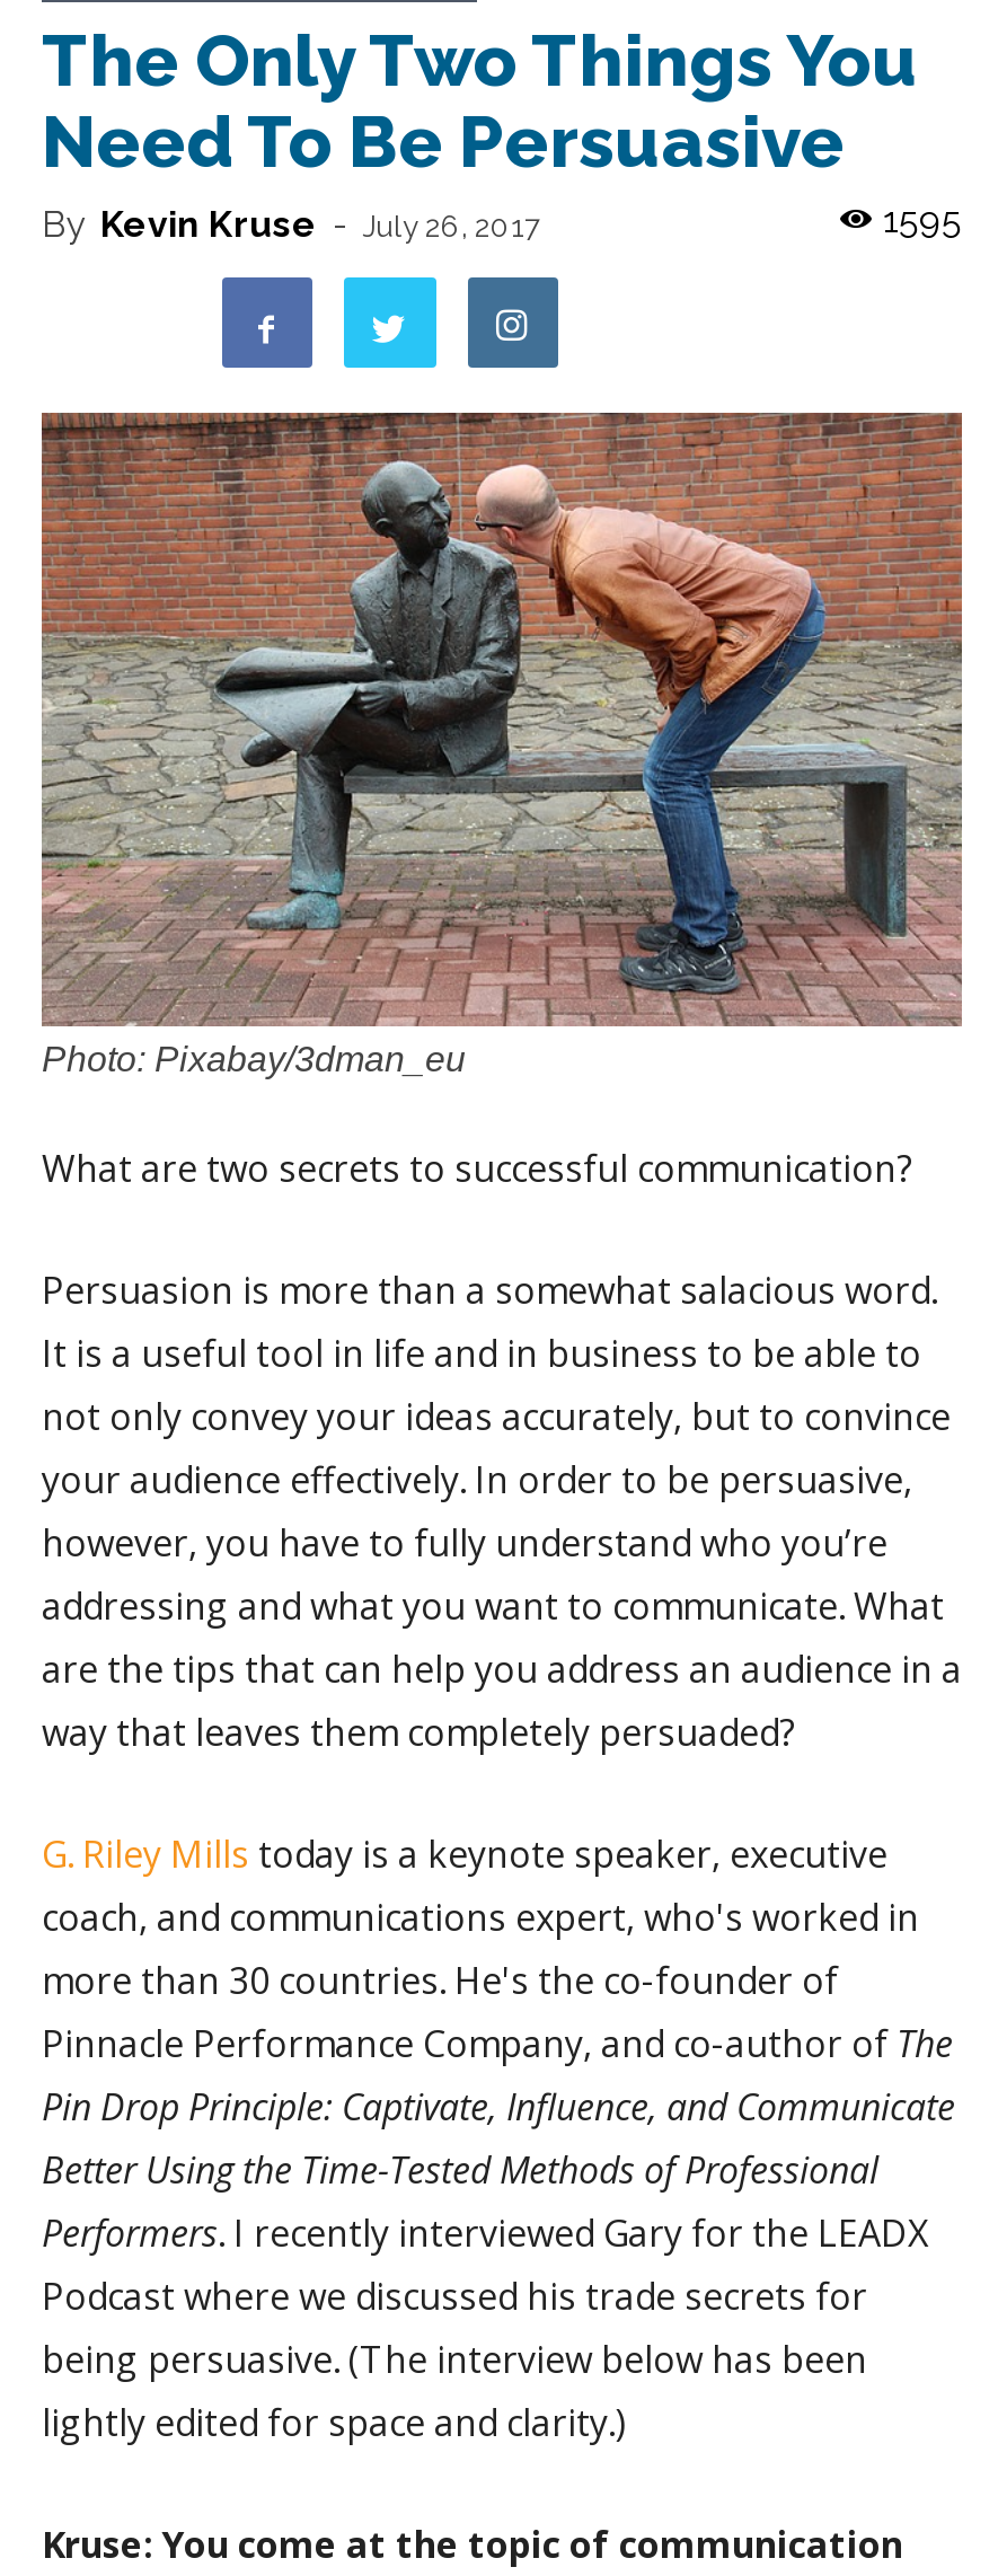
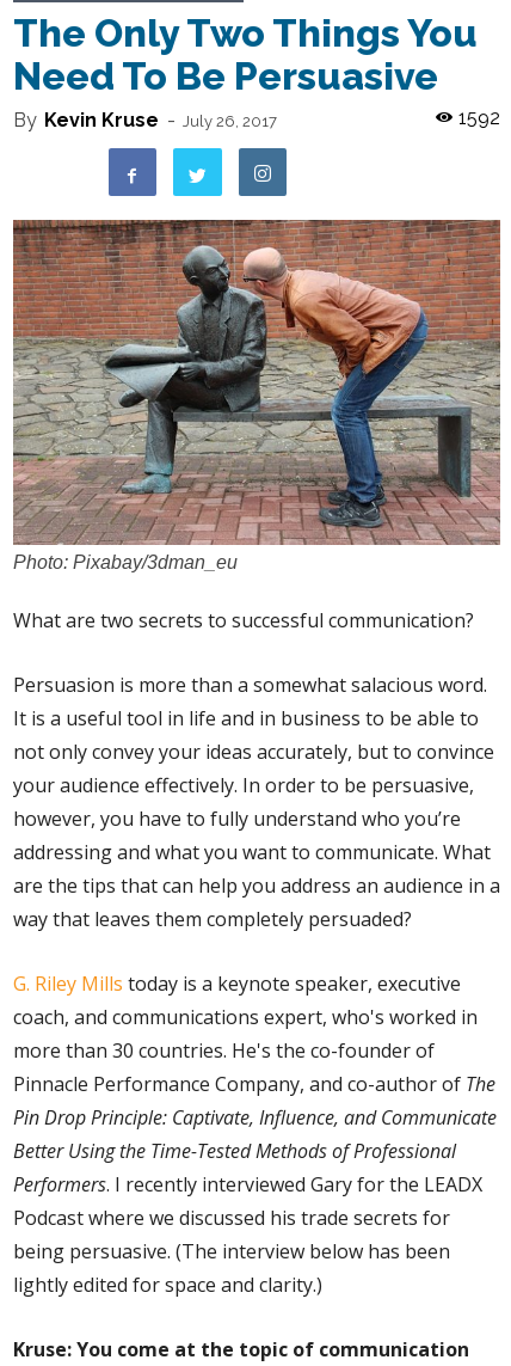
- 1595
+ 1592
